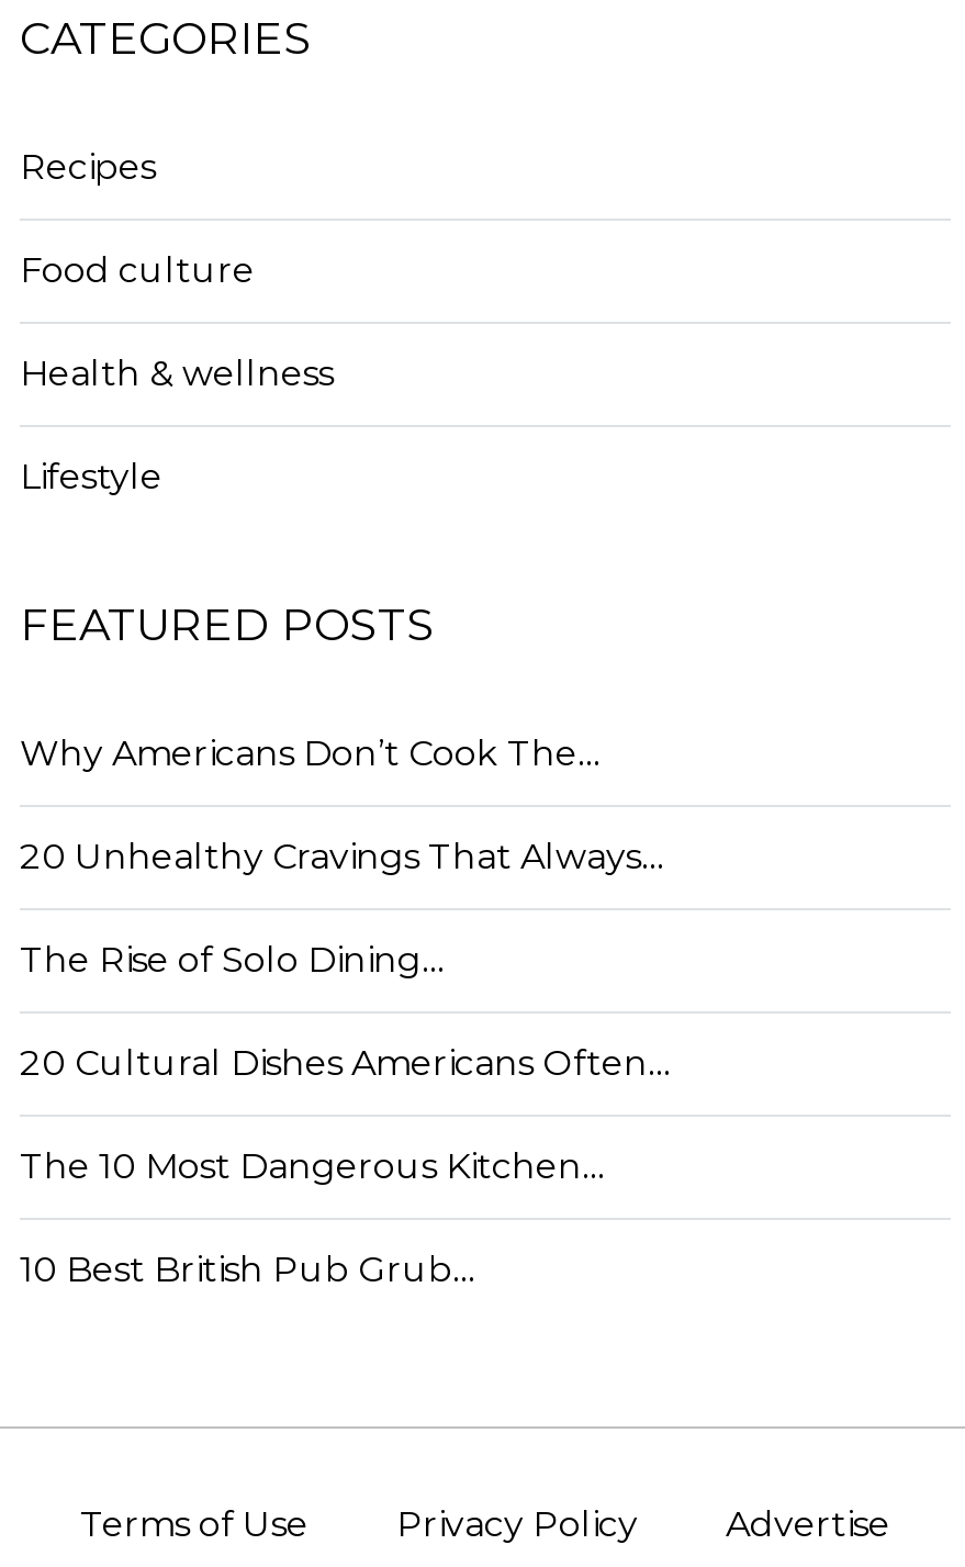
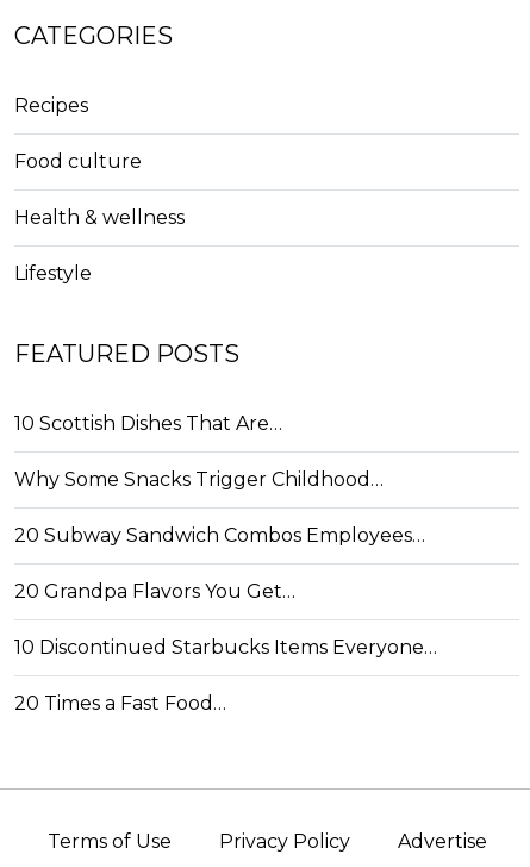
- Why Americans Don’t Cook The…
+ 10 Scottish Dishes That Are…

- 20 Unhealthy Cravings That Always…
+ Why Some Snacks Trigger Childhood…

- The Rise of Solo Dining…
+ 20 Subway Sandwich Combos Employees…

- 20 Cultural Dishes Americans Often…
+ 20 Grandpa Flavors You Get…

- The 10 Most Dangerous Kitchen…
+ 10 Discontinued Starbucks Items Everyone…

- 10 Best British Pub Grub…
+ 20 Times a Fast Food…
